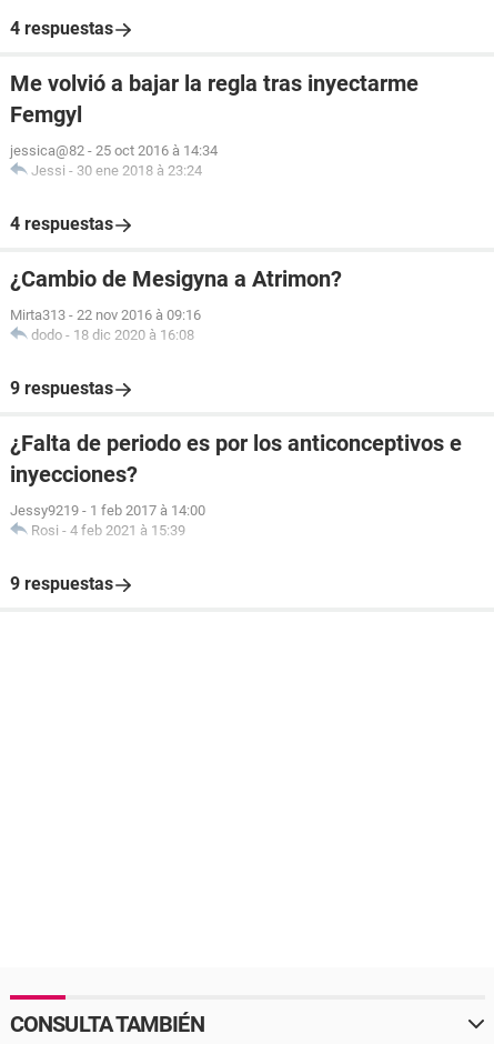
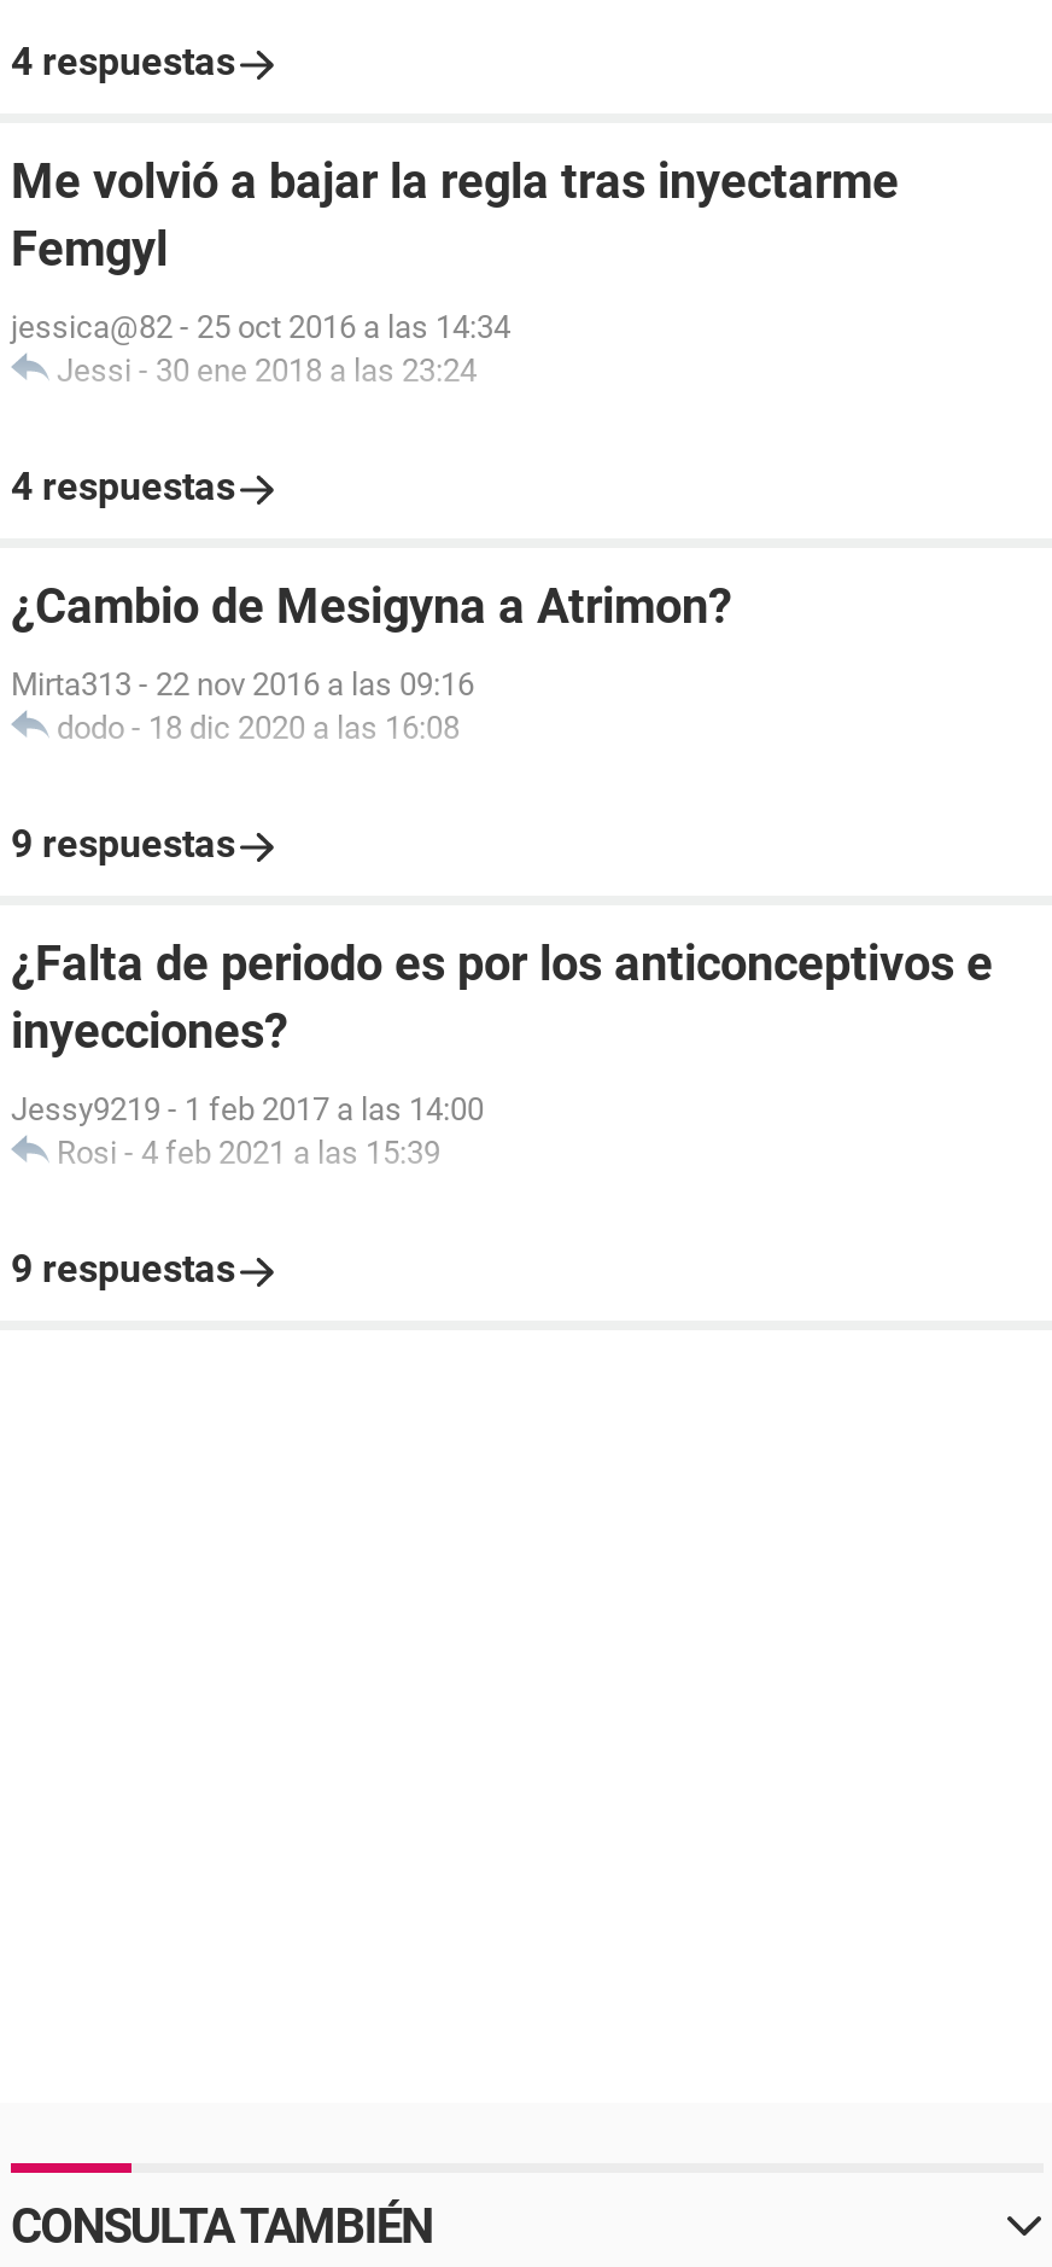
- jessica@82 - 25 oct 2016 à 14:34
- Jessi - 30 ene 2018 à 23:24
+ jessica@82 - 25 oct 2016 a las 14:34
+ Jessi - 30 ene 2018 a las 23:24

- Mirta313 - 22 nov 2016 à 09:16
- dodo - 18 dic 2020 à 16:08
+ Mirta313 - 22 nov 2016 a las 09:16
+ dodo - 18 dic 2020 a las 16:08

- Jessy9219 - 1 feb 2017 à 14:00
- Rosi - 4 feb 2021 à 15:39
+ Jessy9219 - 1 feb 2017 a las 14:00
+ Rosi - 4 feb 2021 a las 15:39
